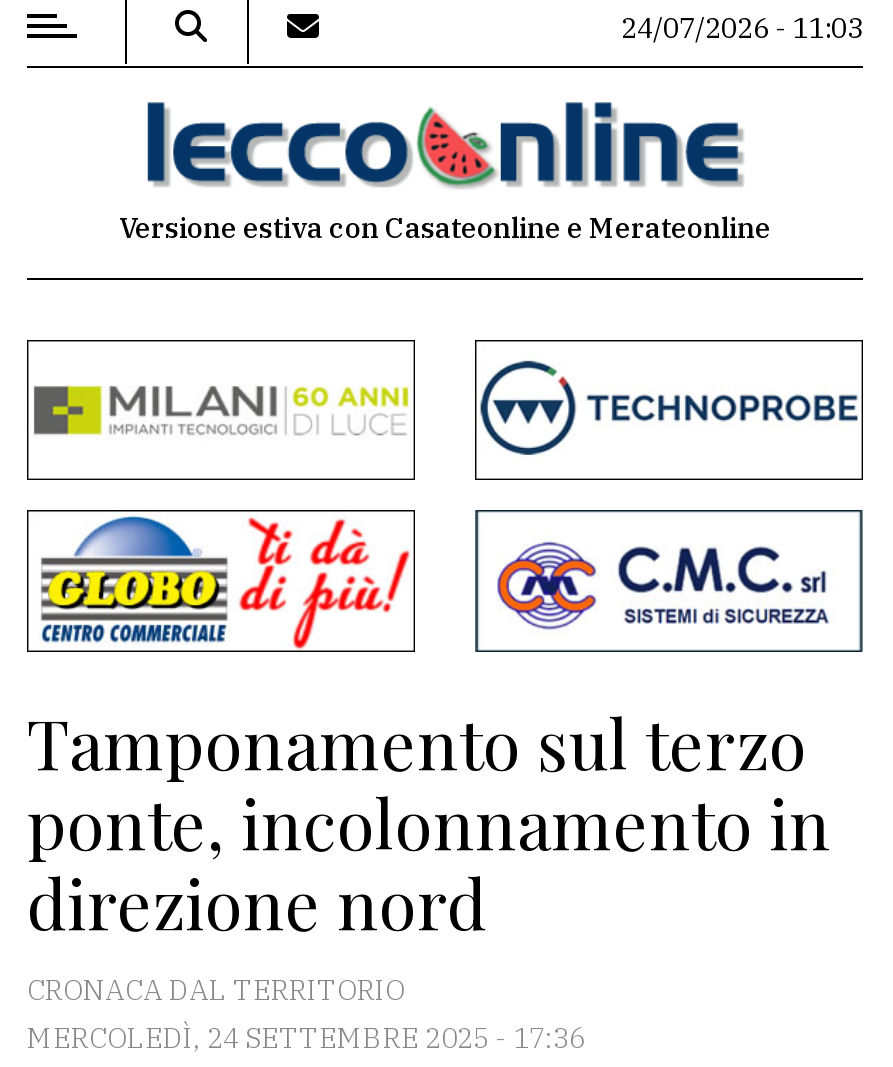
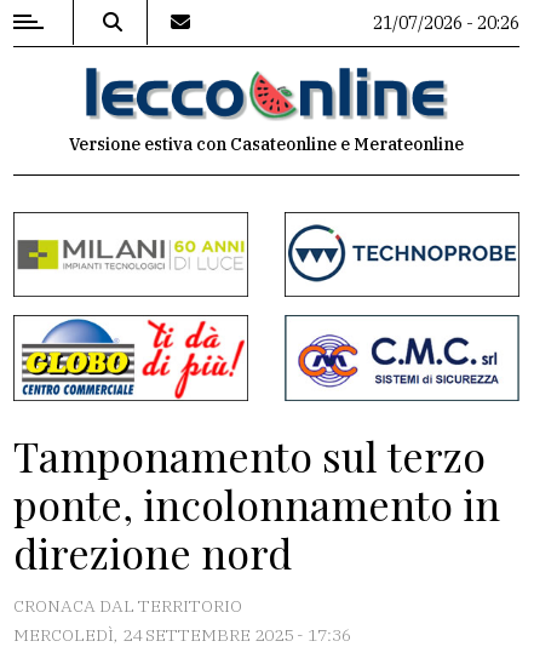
- 24/07/2026 - 11:03
+ 21/07/2026 - 20:26
